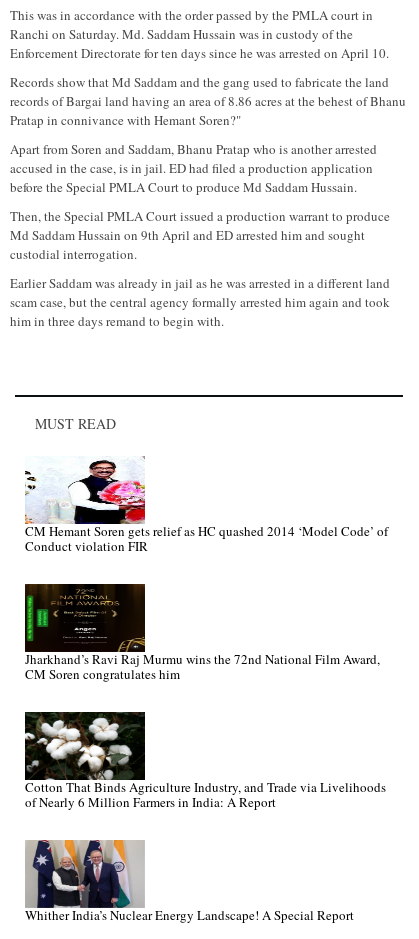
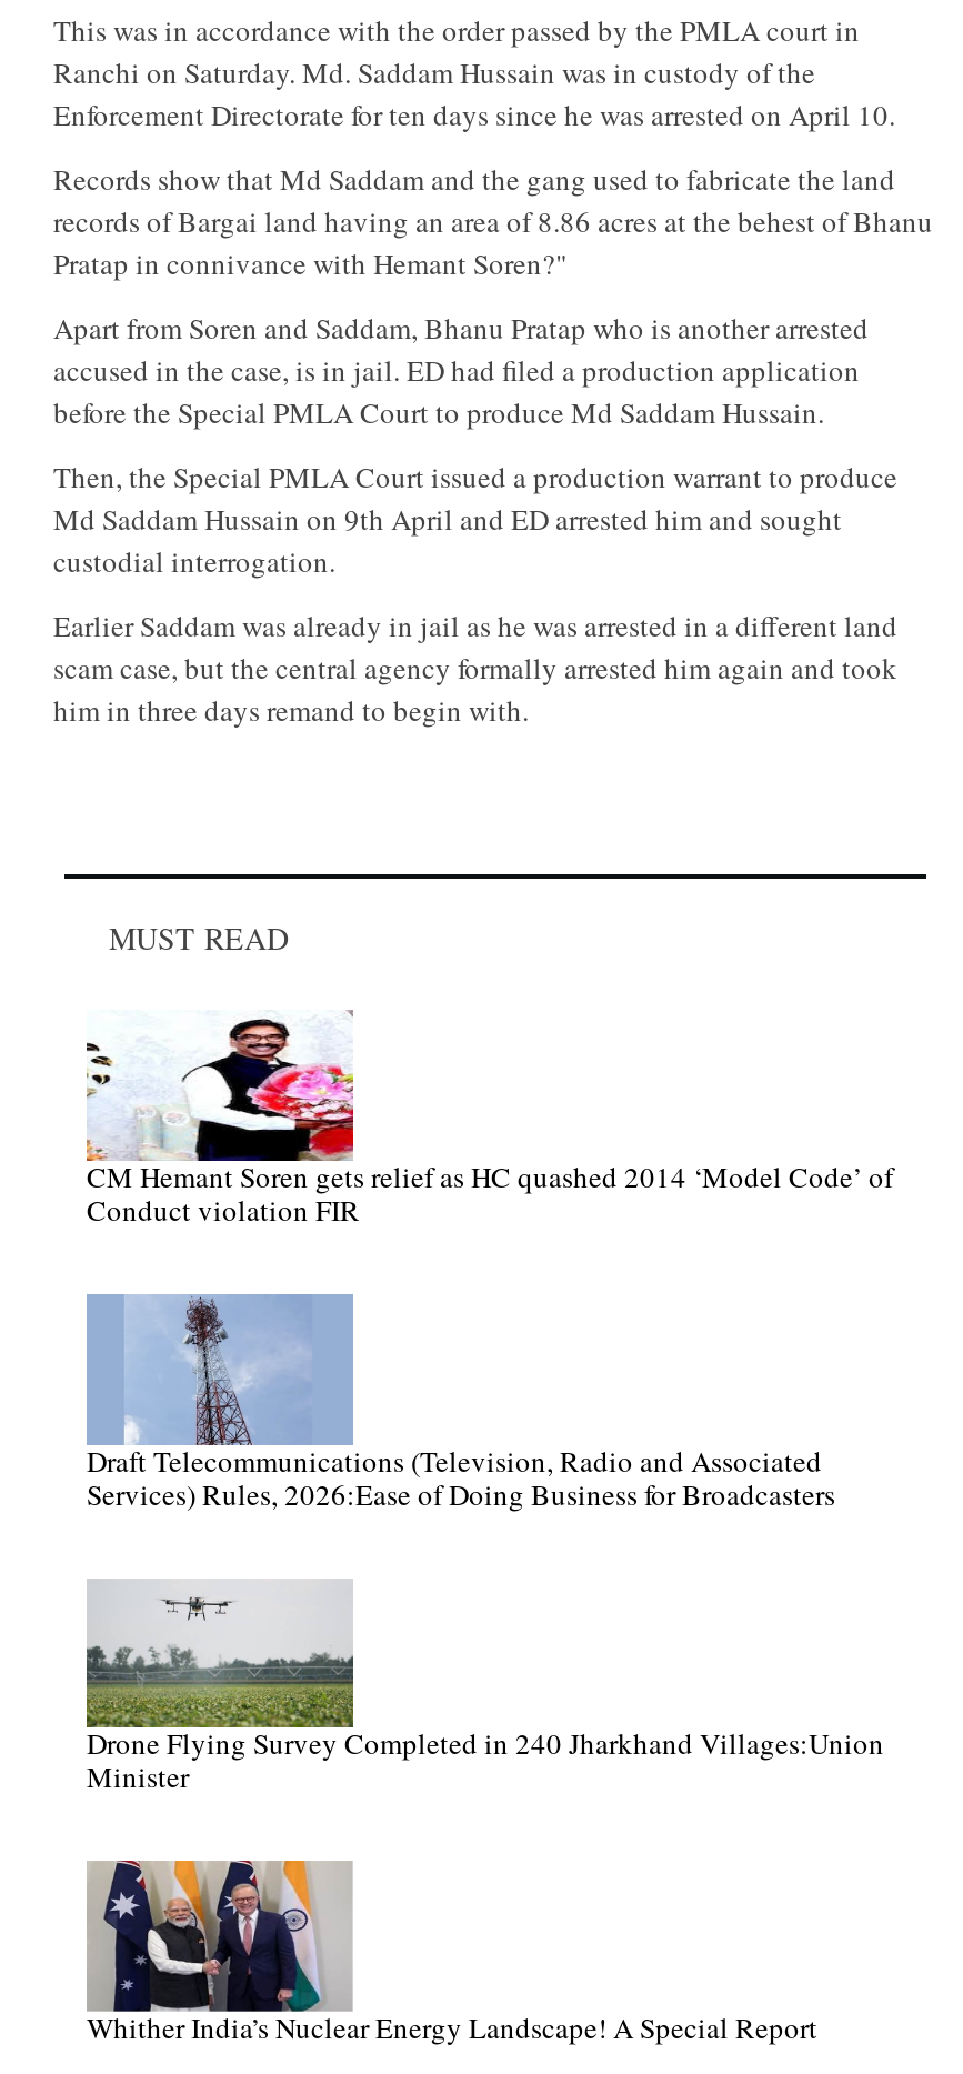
- [image]
- Jharkhand’s Ravi Raj Murmu wins the 72nd National Film Award,
- CM Soren congratulates him
+ [image]
+ Draft Telecommunications (Television, Radio and Associated
+ Services) Rules, 2026:Ease of Doing Business for Broadcasters

- [image]
- Cotton That Binds Agriculture Industry, and Trade via Livelihoods
- of Nearly 6 Million Farmers in India: A Report
+ [image]
+ Drone Flying Survey Completed in 240 Jharkhand Villages:Union
+ Minister
